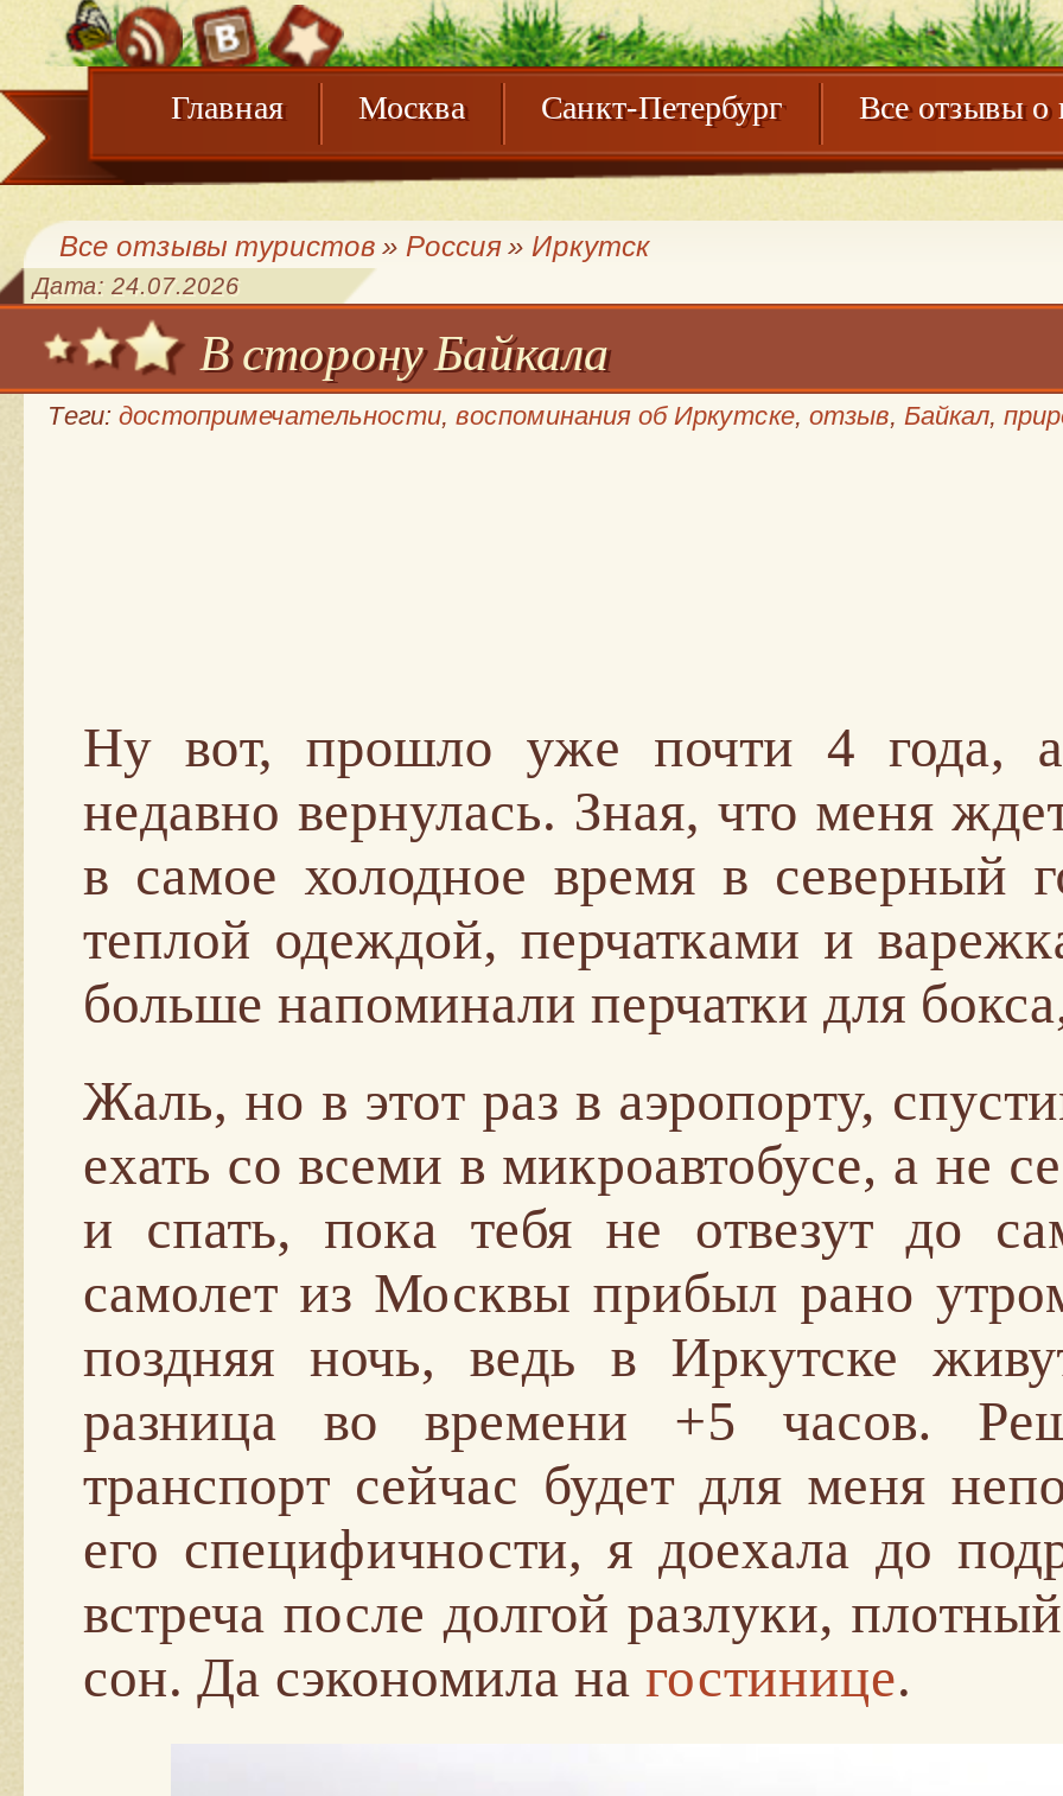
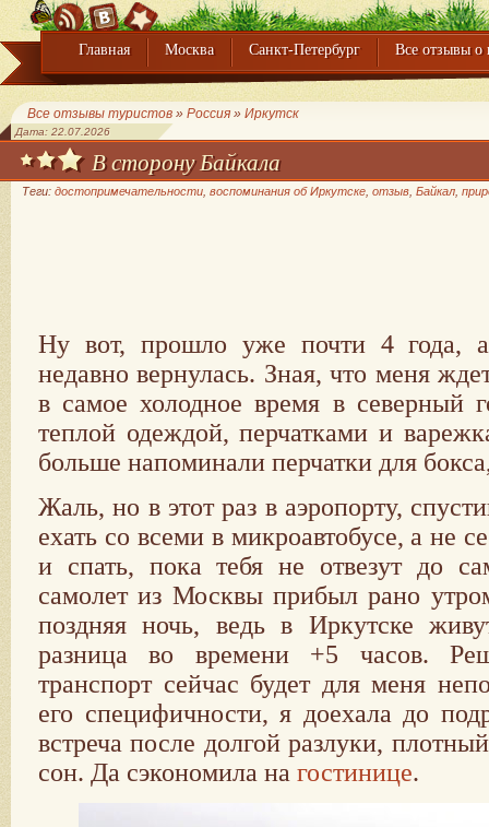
- Дата: 24.07.2026
+ Дата: 22.07.2026
